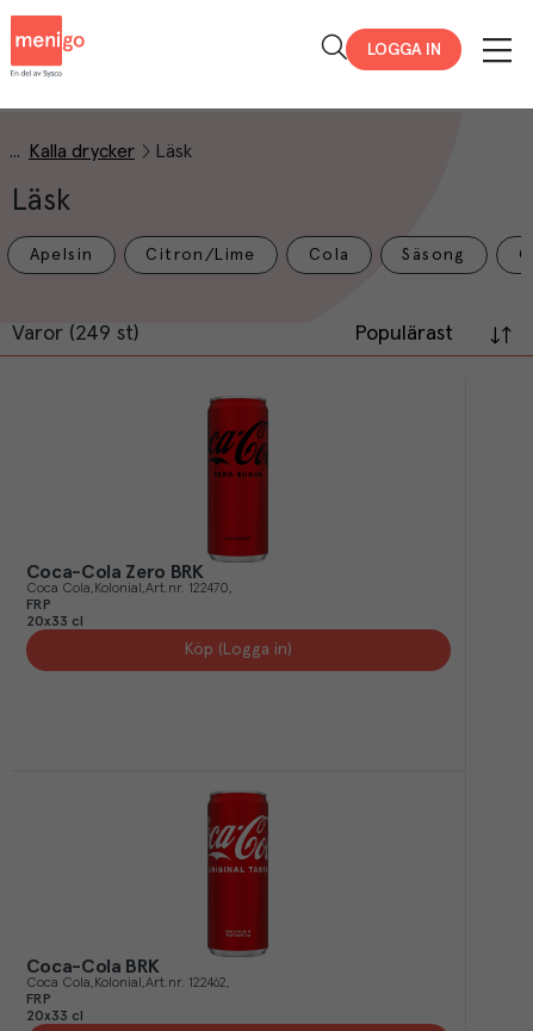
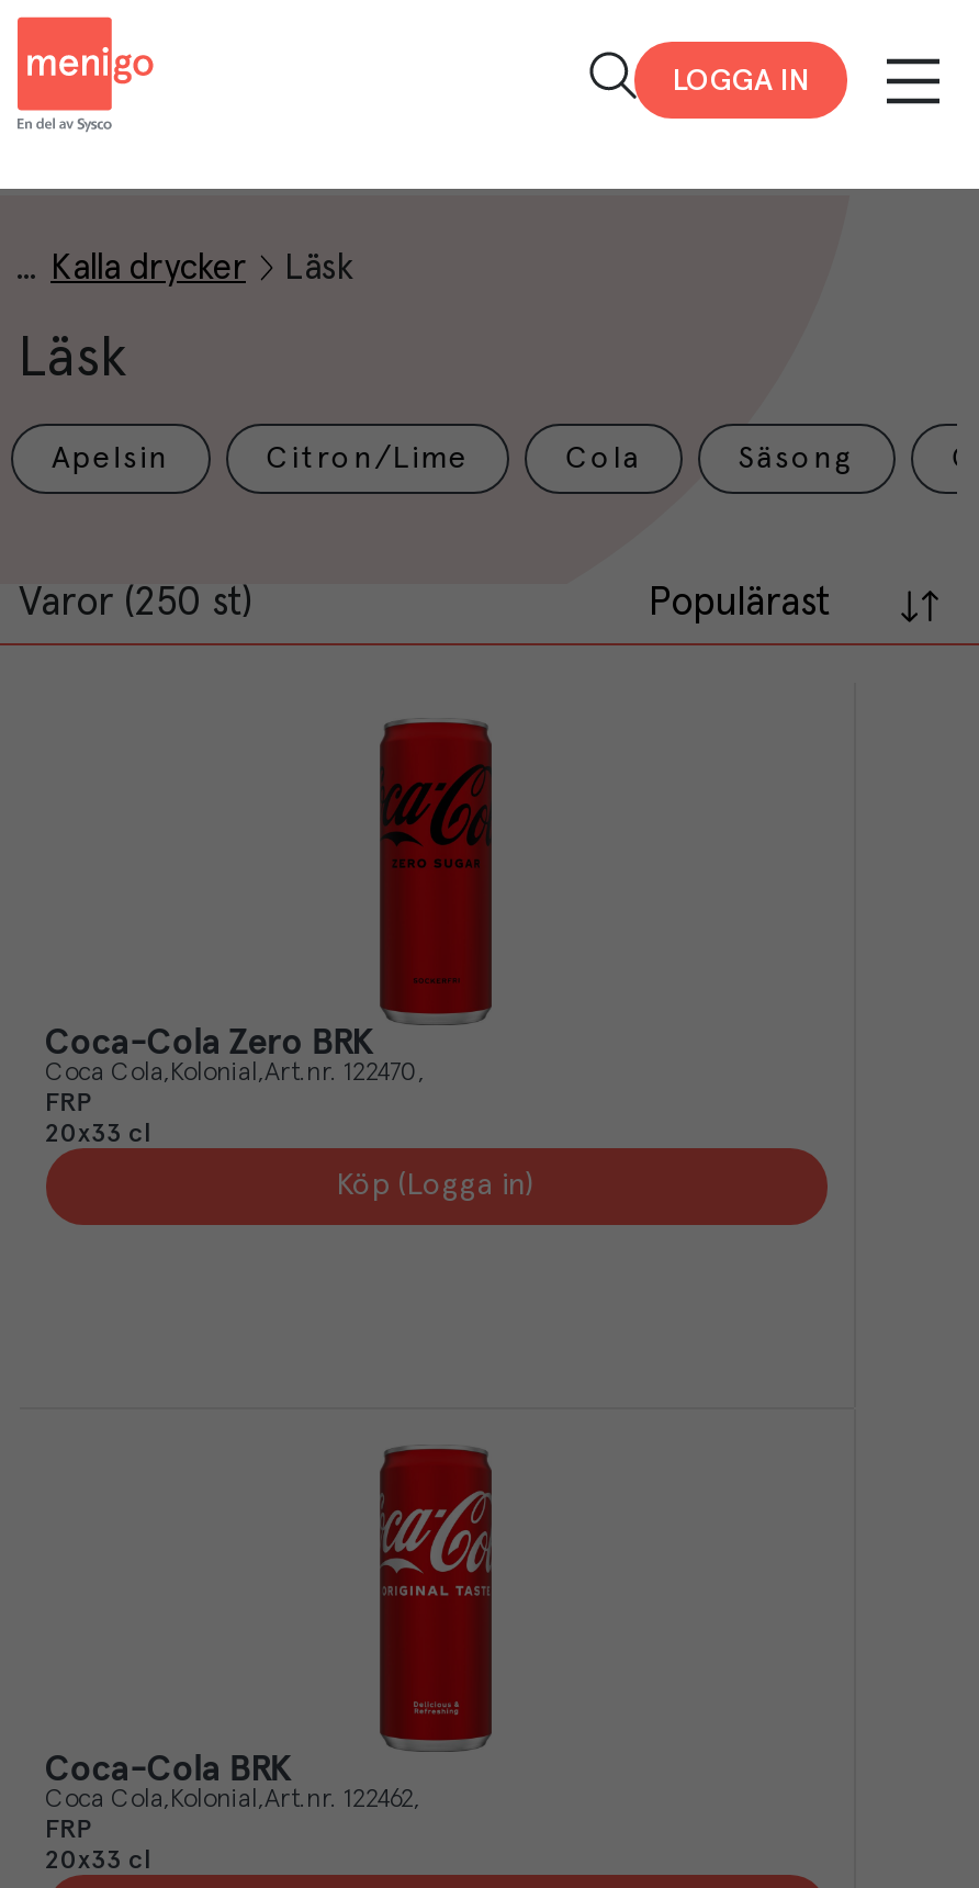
- Varor (249 st)
+ Varor (250 st)
